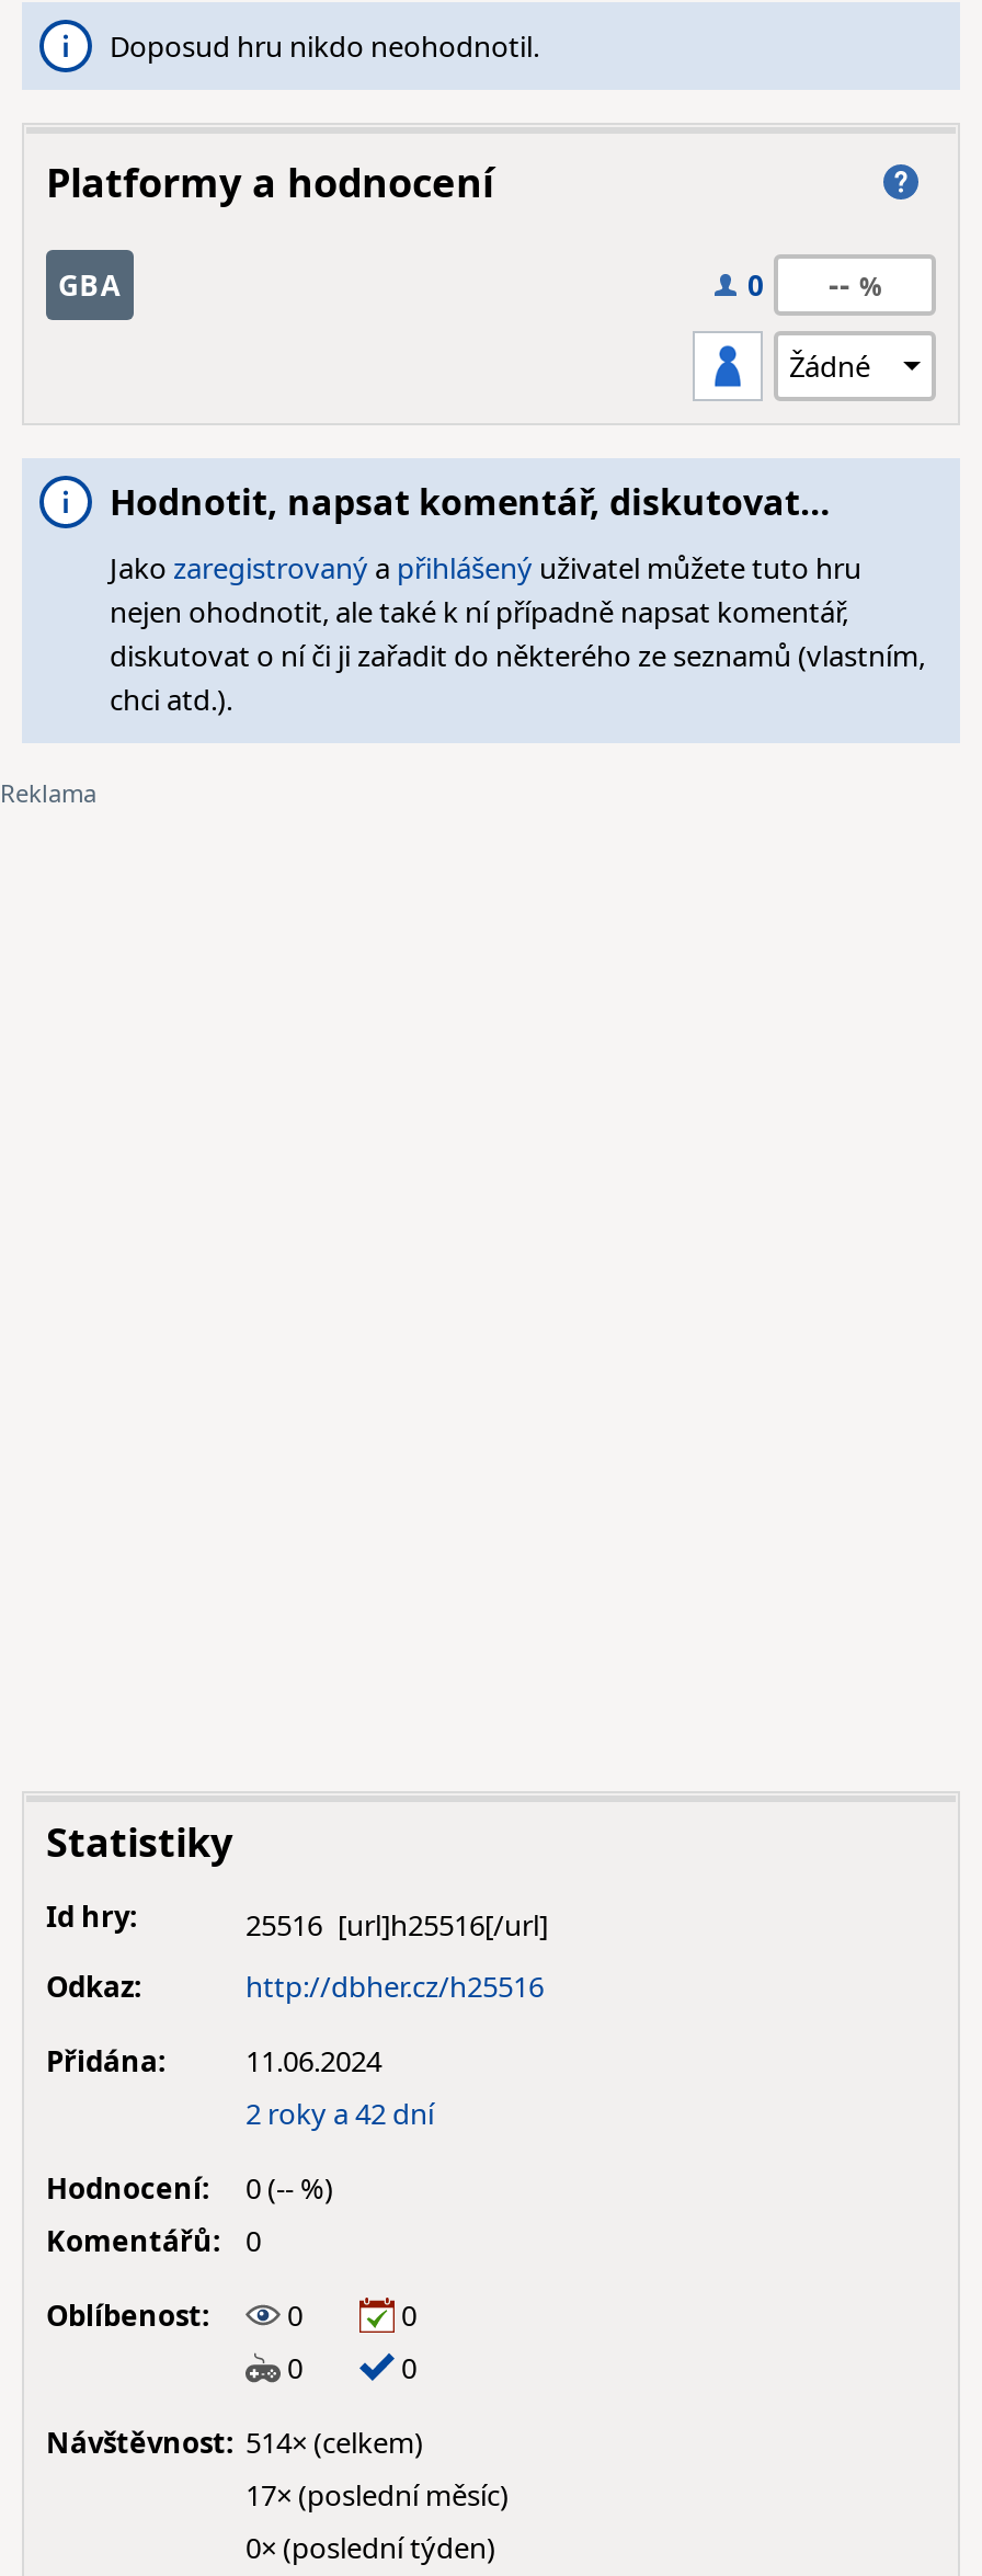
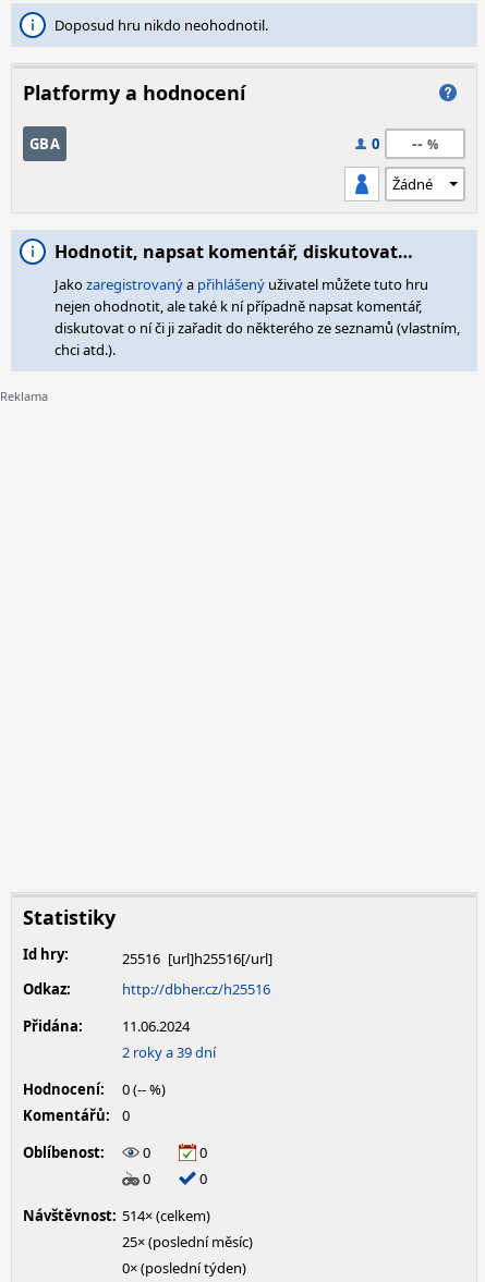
- 2 roky a 42 dní
+ 2 roky a 39 dní

- 17× (poslední měsíc)
+ 25× (poslední měsíc)
